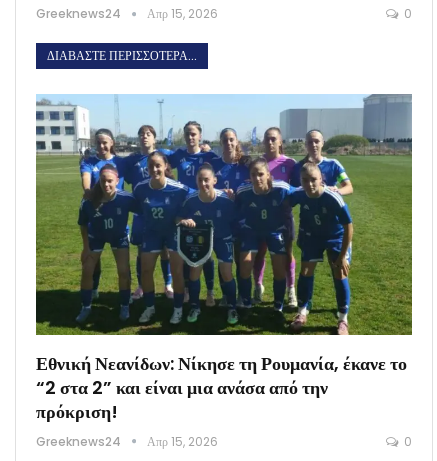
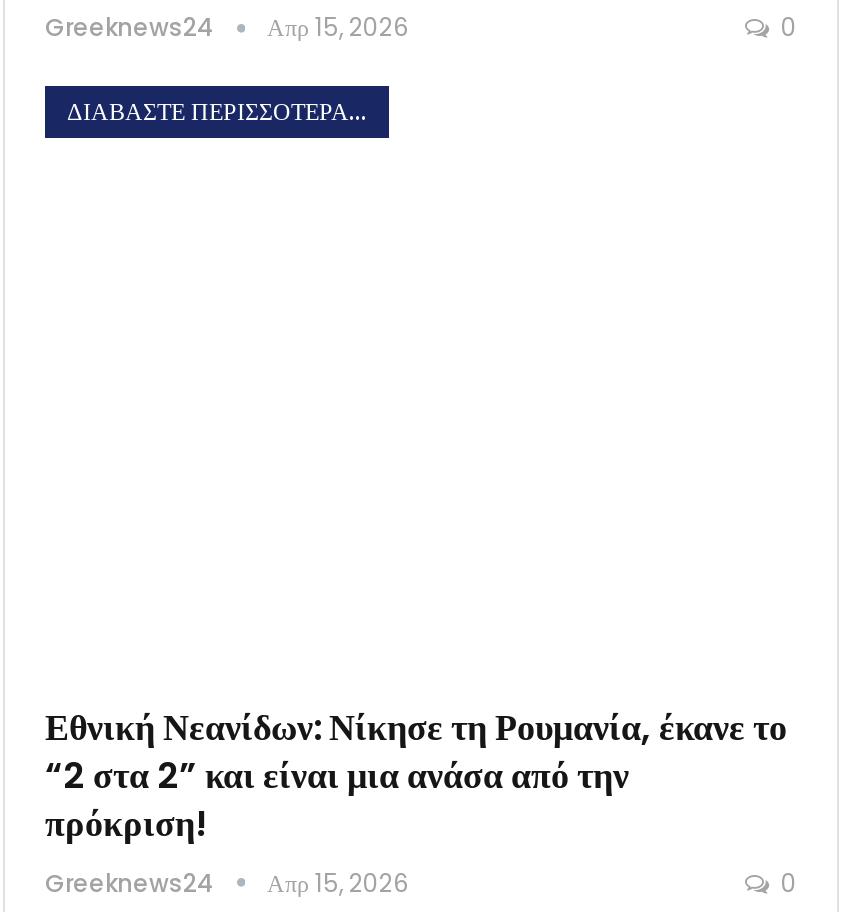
- [image]
